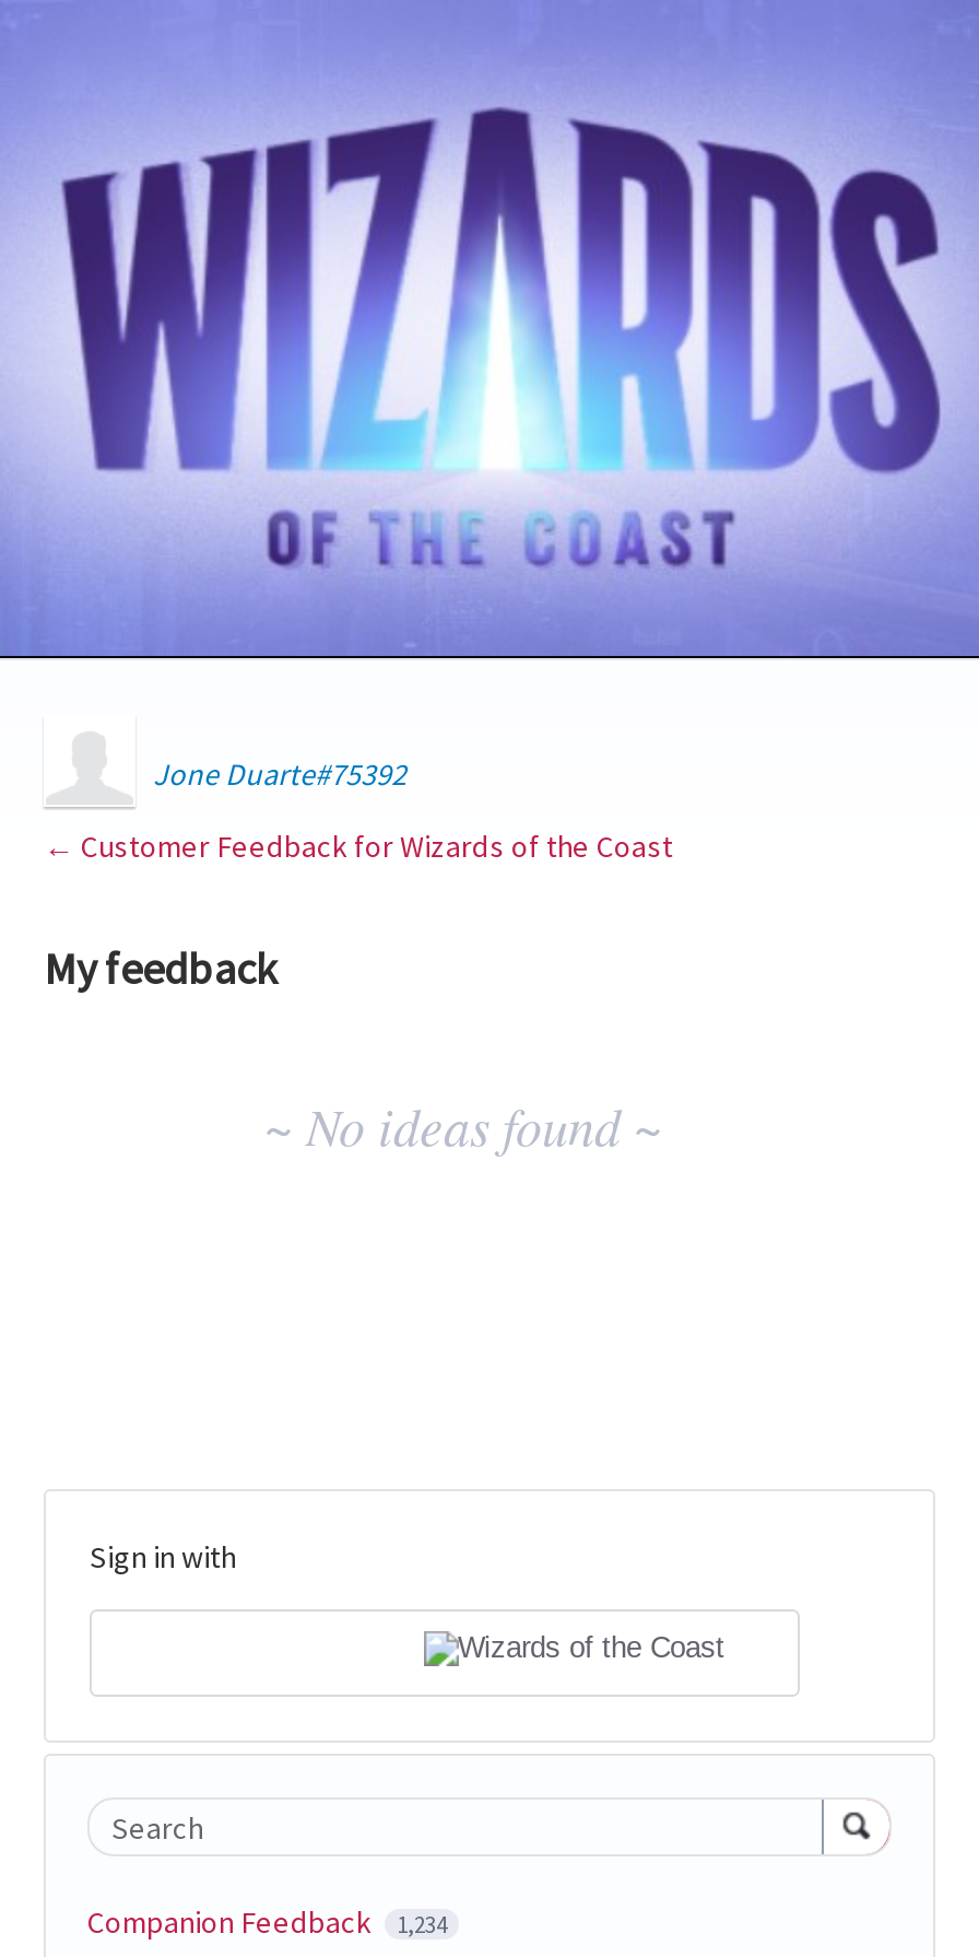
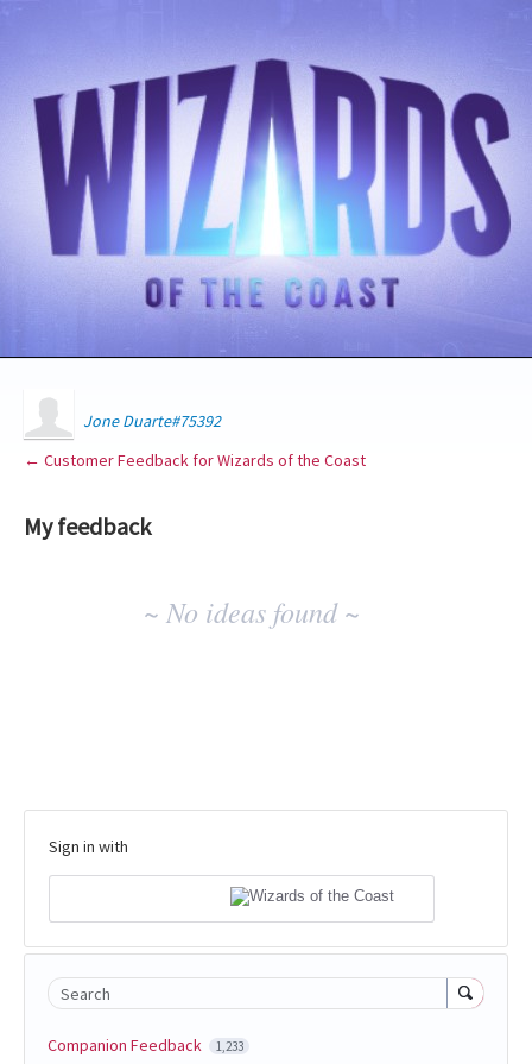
- Companion Feedback 1,234
+ Companion Feedback 1,233
